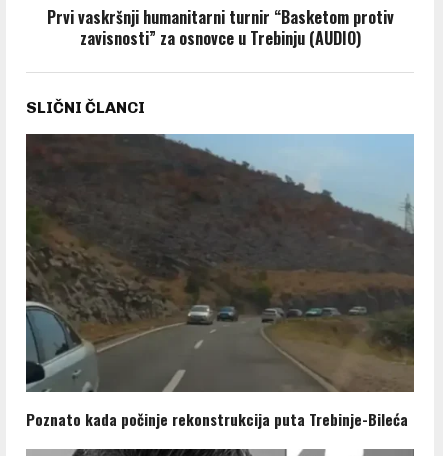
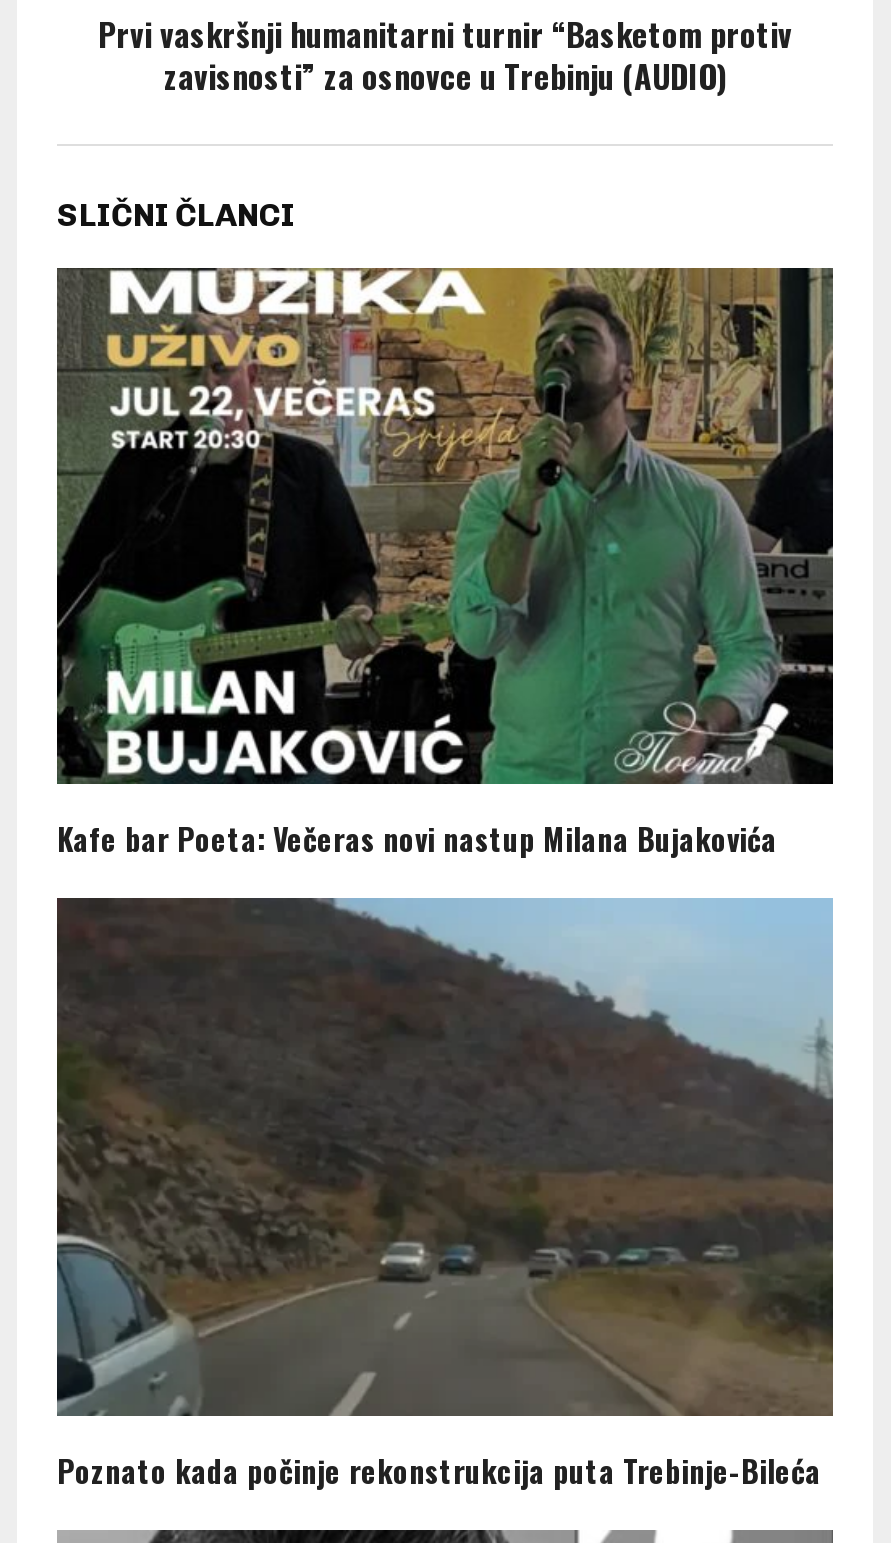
+ [image]
+ Kafe bar Poeta: Večeras novi nastup Milana Bujakovića
